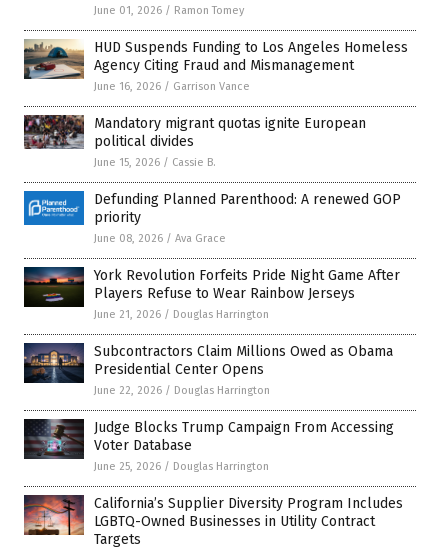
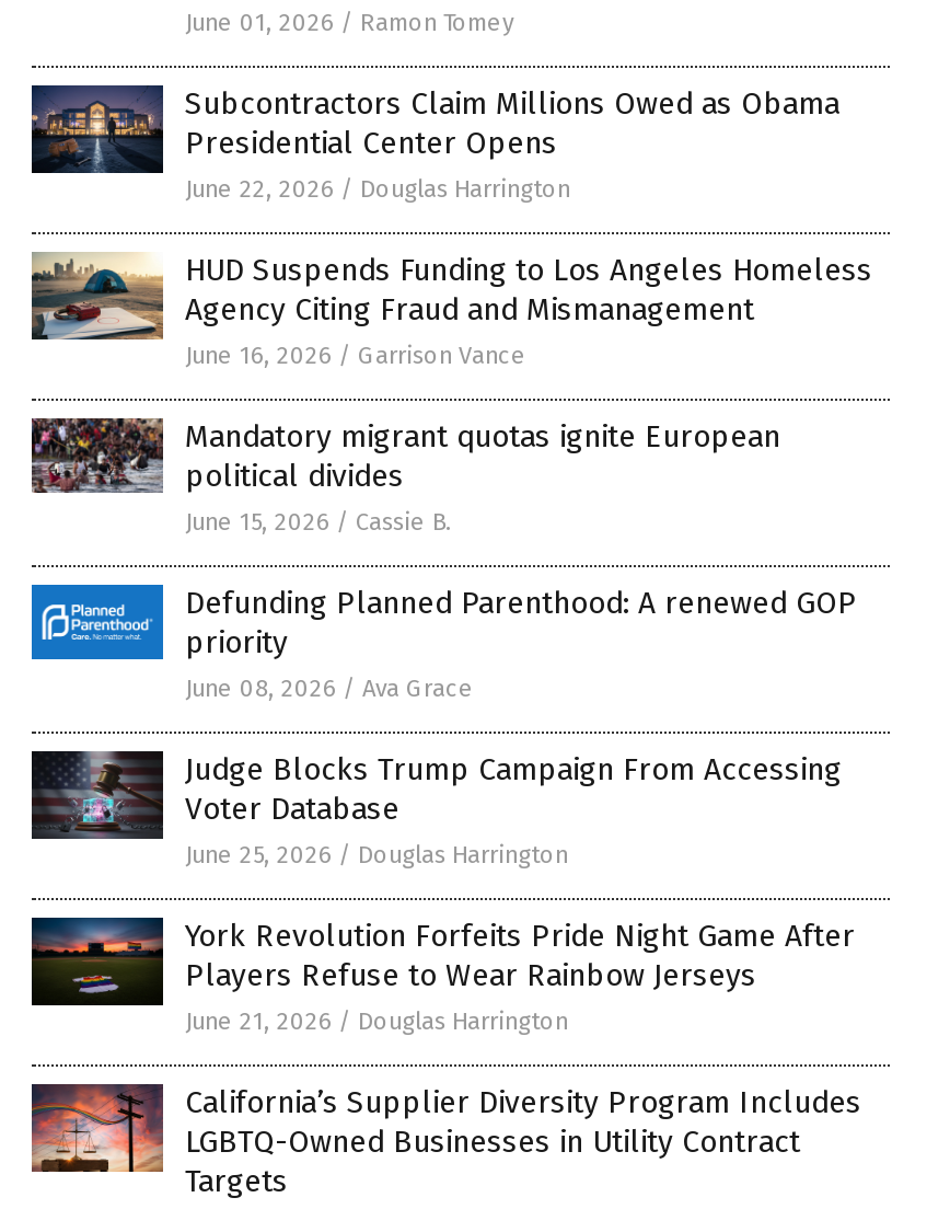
moved down: [image] | HUD Suspends Funding to Los Angeles Homeless | Agency Citing Fraud and Mismanagement | ... | priority | June 08, 2026 / Ava Grace

moved down: [image] | York Revolution Forfeits Pride Night Game After | Players Refuse to Wear Rainbow Jerseys | June 21, 2026 / Douglas Harrington

moved up: [image] | Subcontractors Claim Millions Owed as Obama | Presidential Center Opens | June 22, 2026 / Douglas Harrington

moved up: [image] | Judge Blocks Trump Campaign From Accessing | Voter Database | June 25, 2026 / Douglas Harrington
